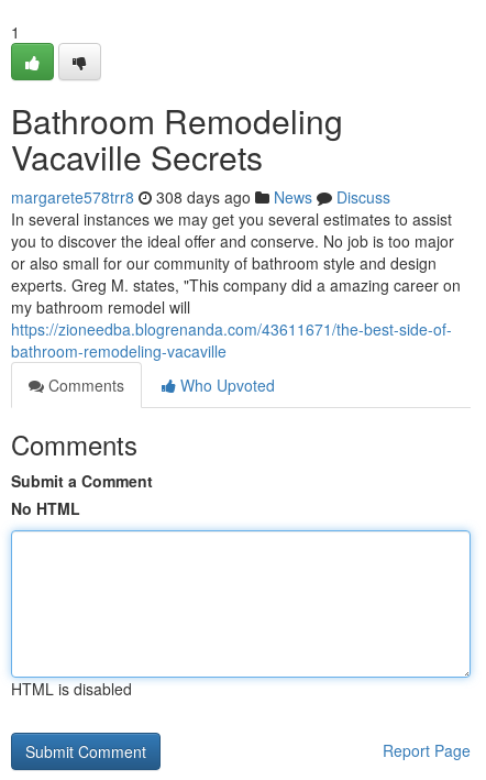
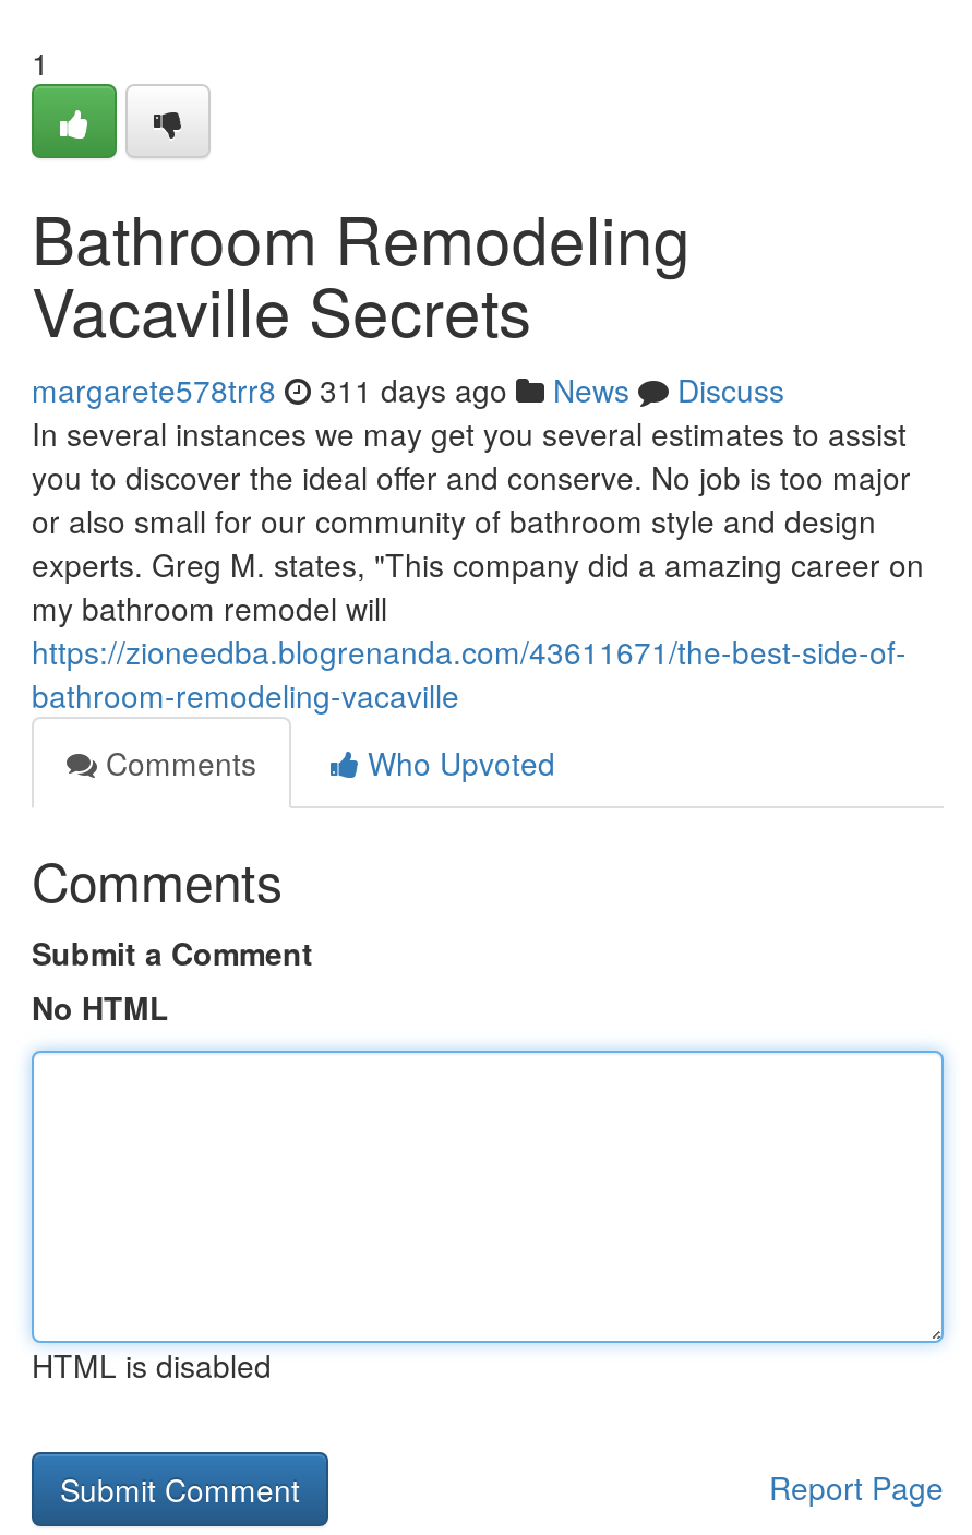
- margarete578trr8 308 days ago News Discuss
+ margarete578trr8 311 days ago News Discuss
